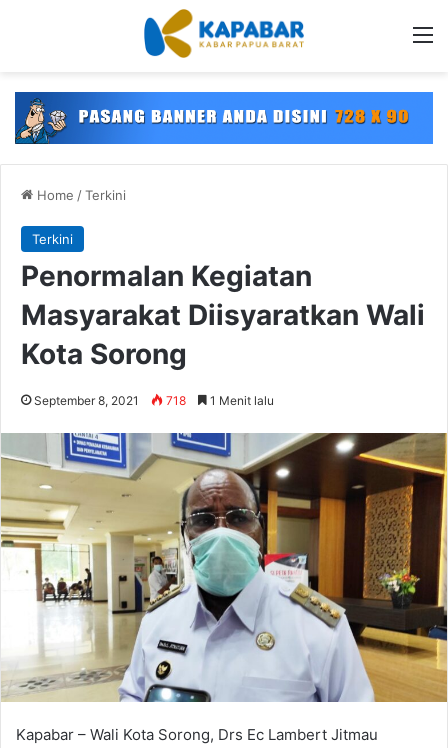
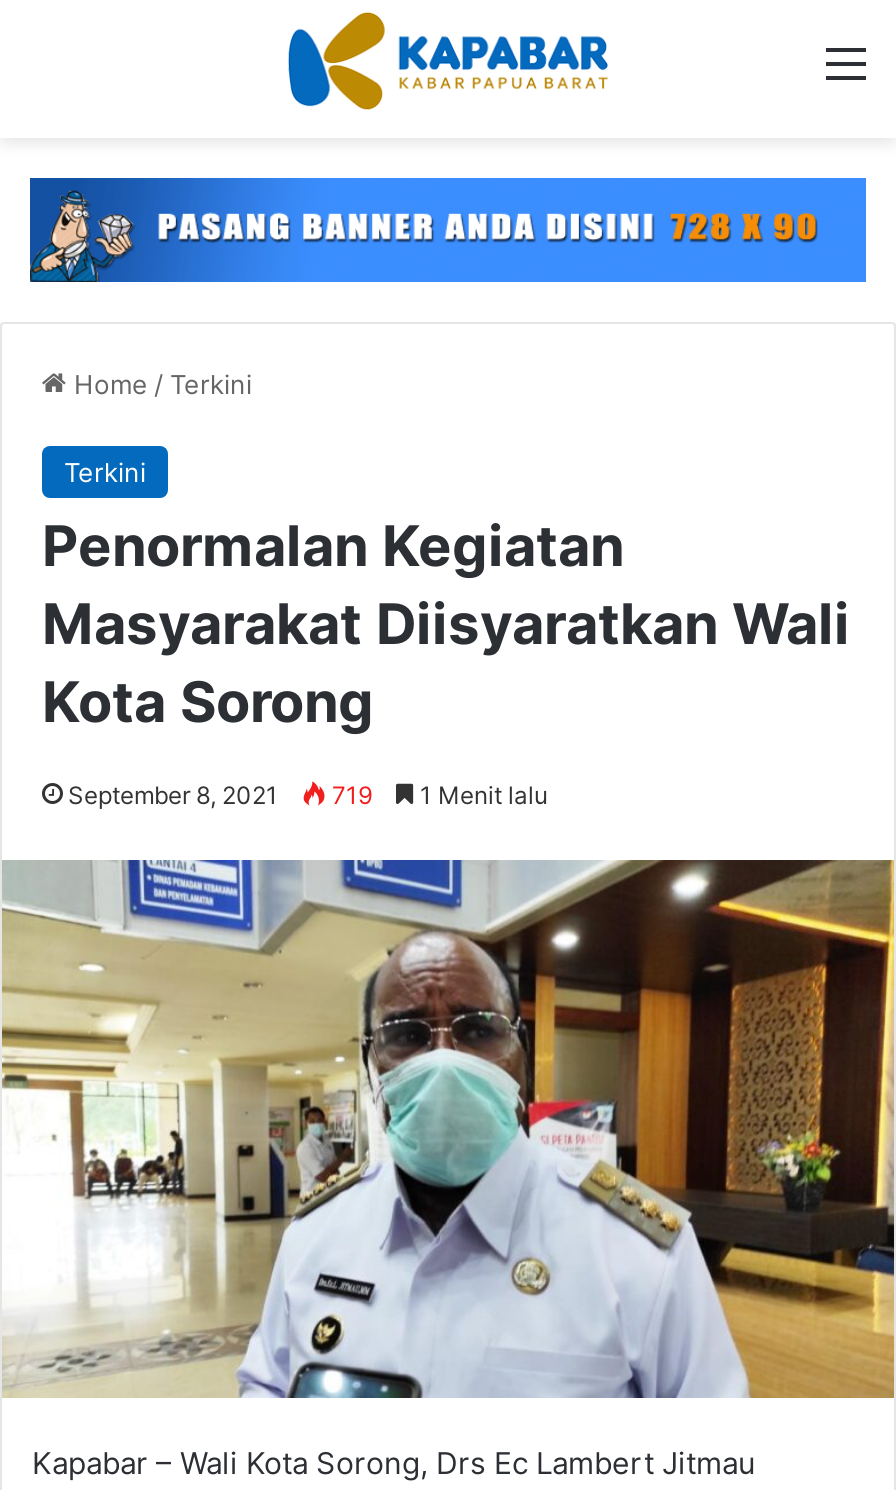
- September 8, 2021 718 1 Menit lalu
+ September 8, 2021 719 1 Menit lalu
